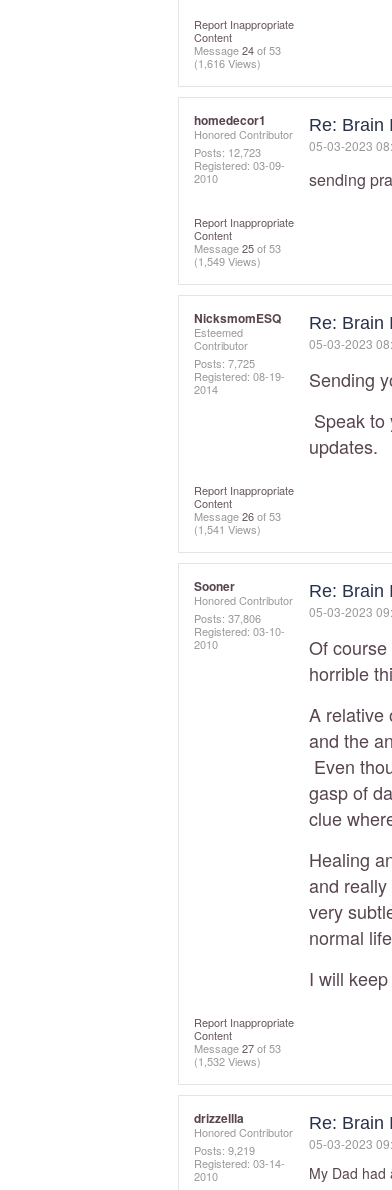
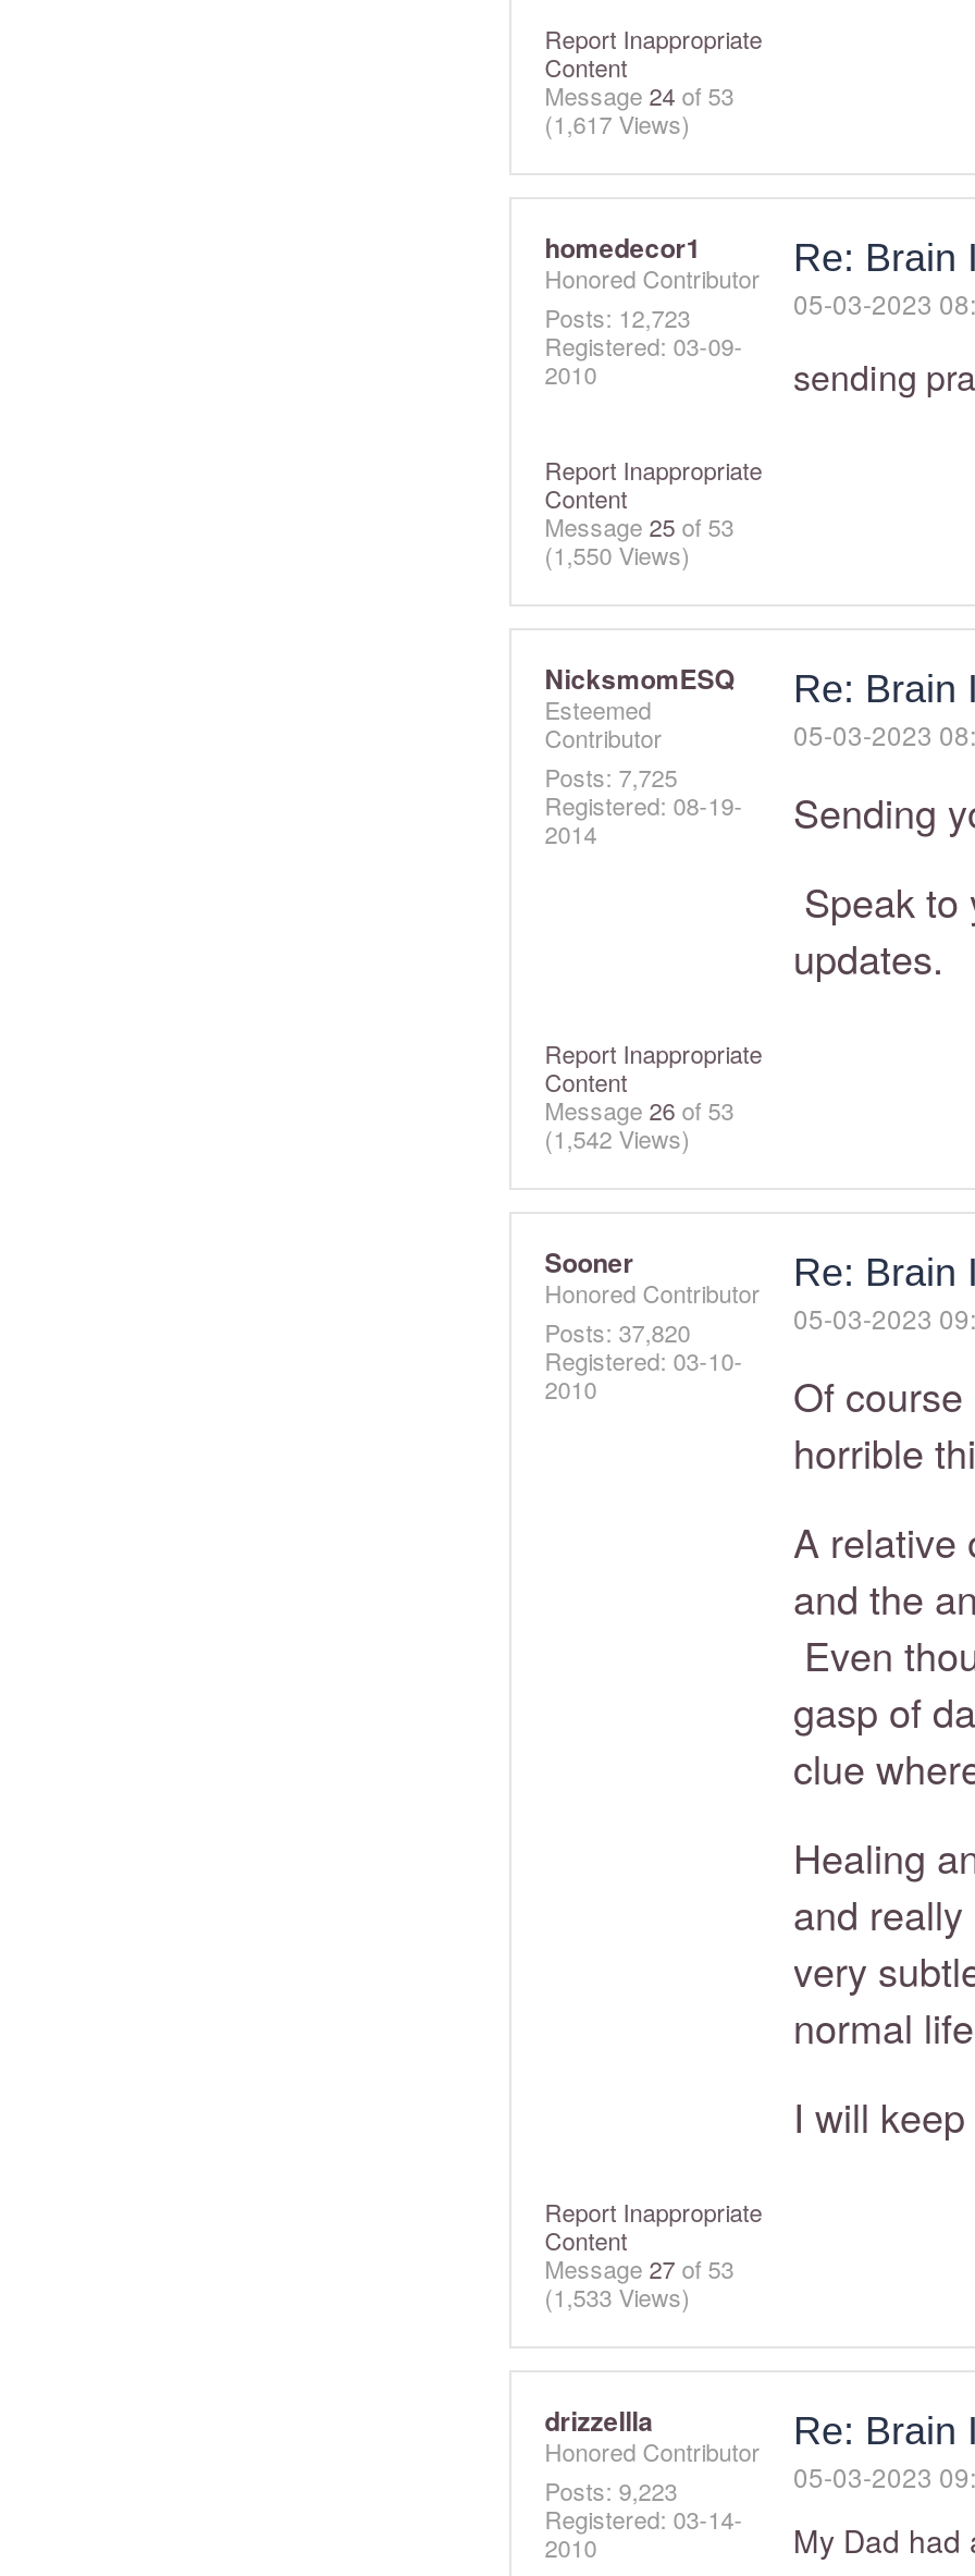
- (1,616 Views)
+ (1,617 Views)

- (1,549 Views)
+ (1,550 Views)

- (1,541 Views)
+ (1,542 Views)

- Posts: 37,806
+ Posts: 37,820

- (1,532 Views)
+ (1,533 Views)

- Posts: 9,219
+ Posts: 9,223
